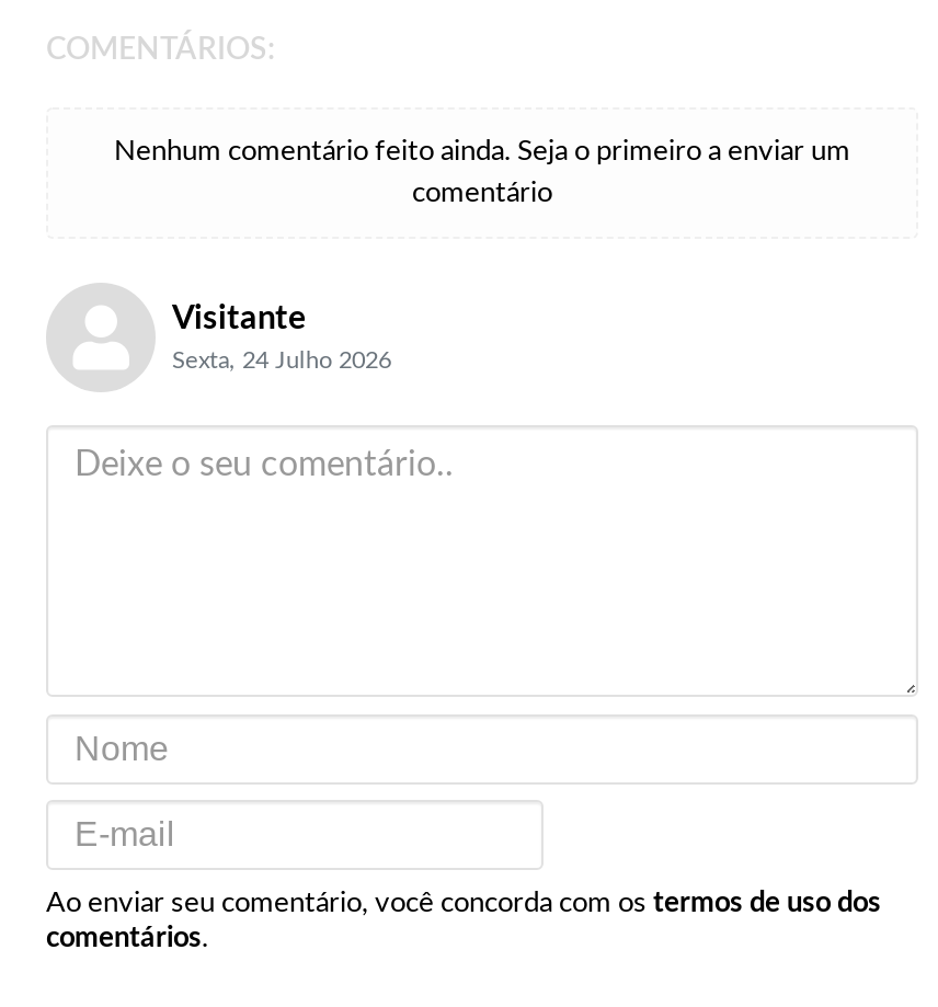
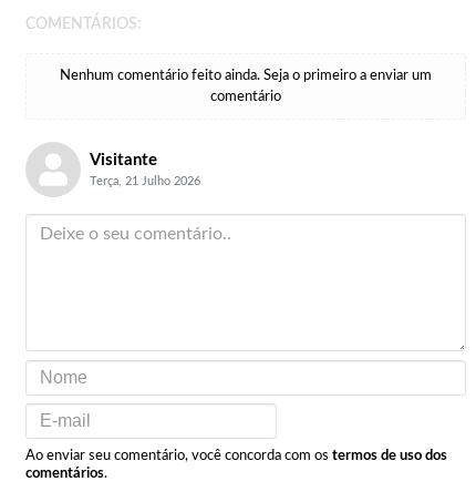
- Sexta, 24 Julho 2026
+ Terça, 21 Julho 2026
